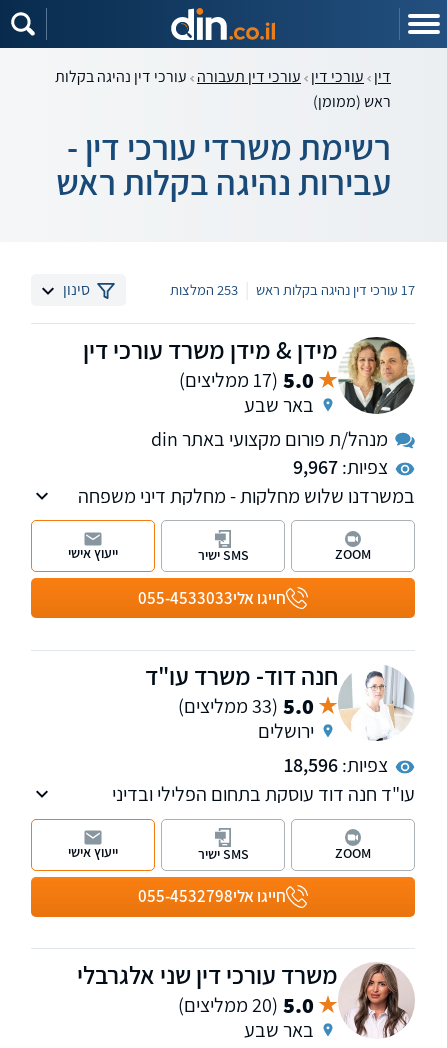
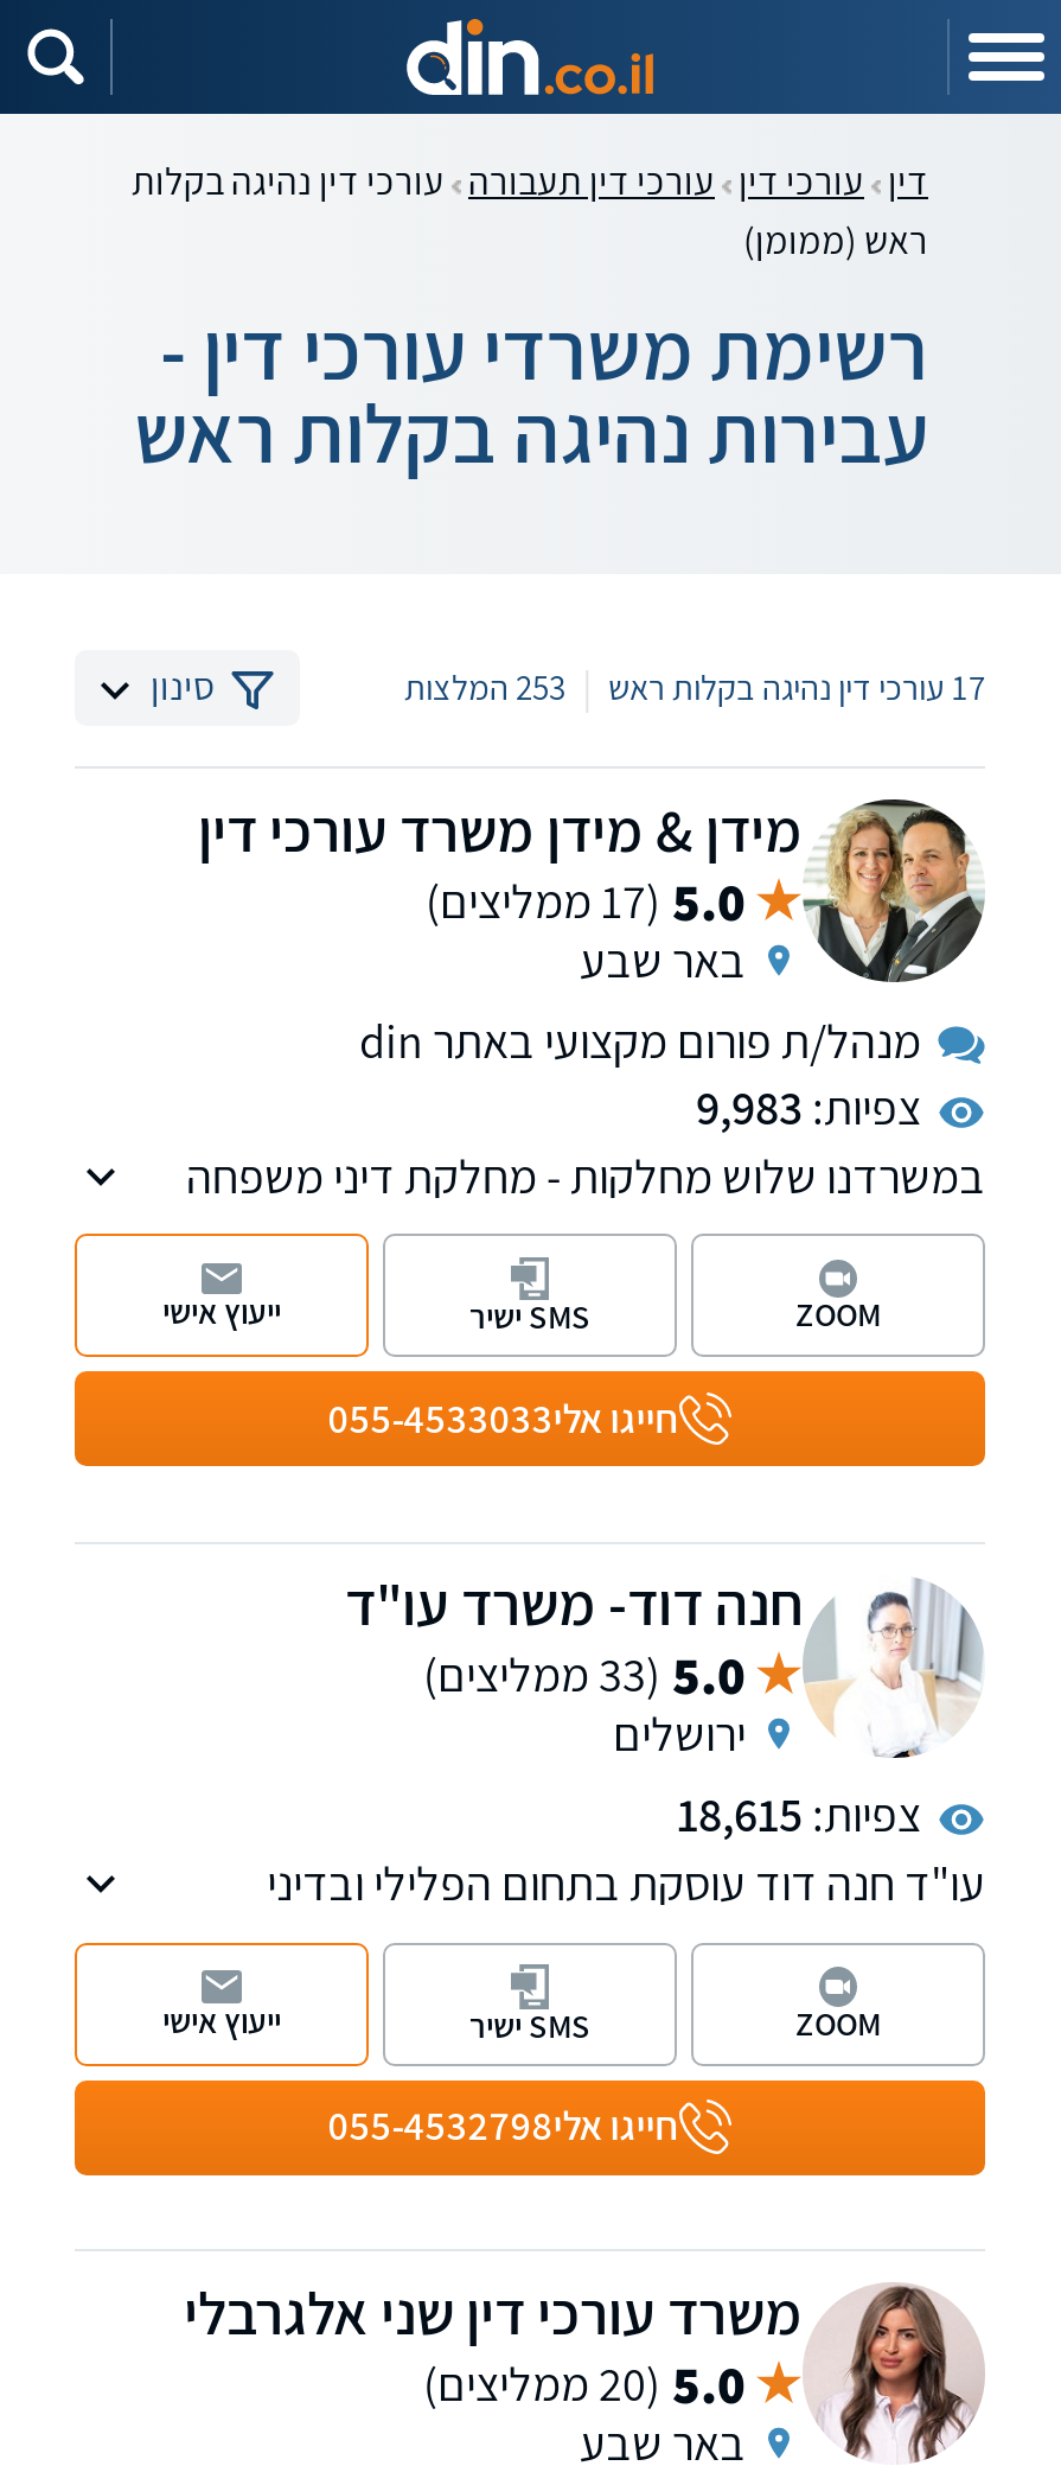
- צפיות: 9,967
+ צפיות: 9,983

- צפיות: 18,596
+ צפיות: 18,615
